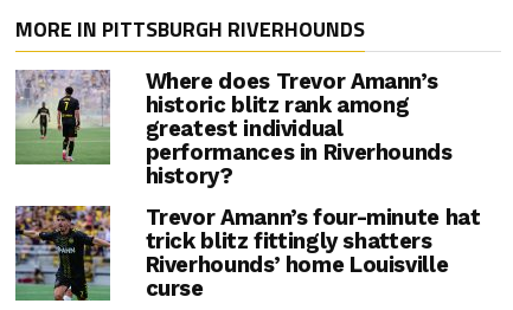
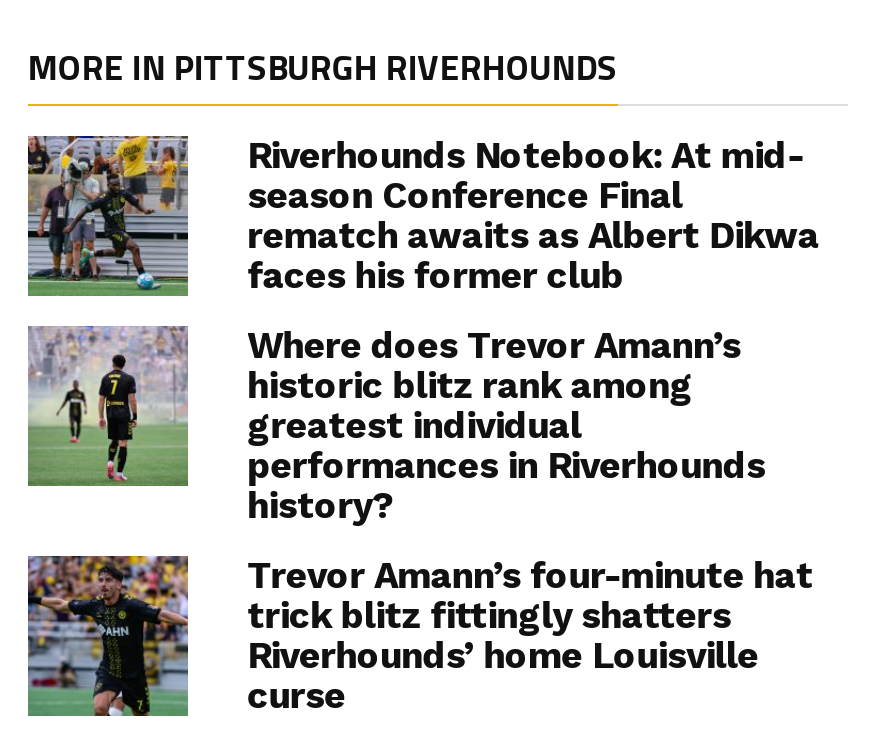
+ [image]
+ Riverhounds Notebook: At mid-
+ season Conference Final
+ rematch awaits as Albert Dikwa
+ faces his former club
